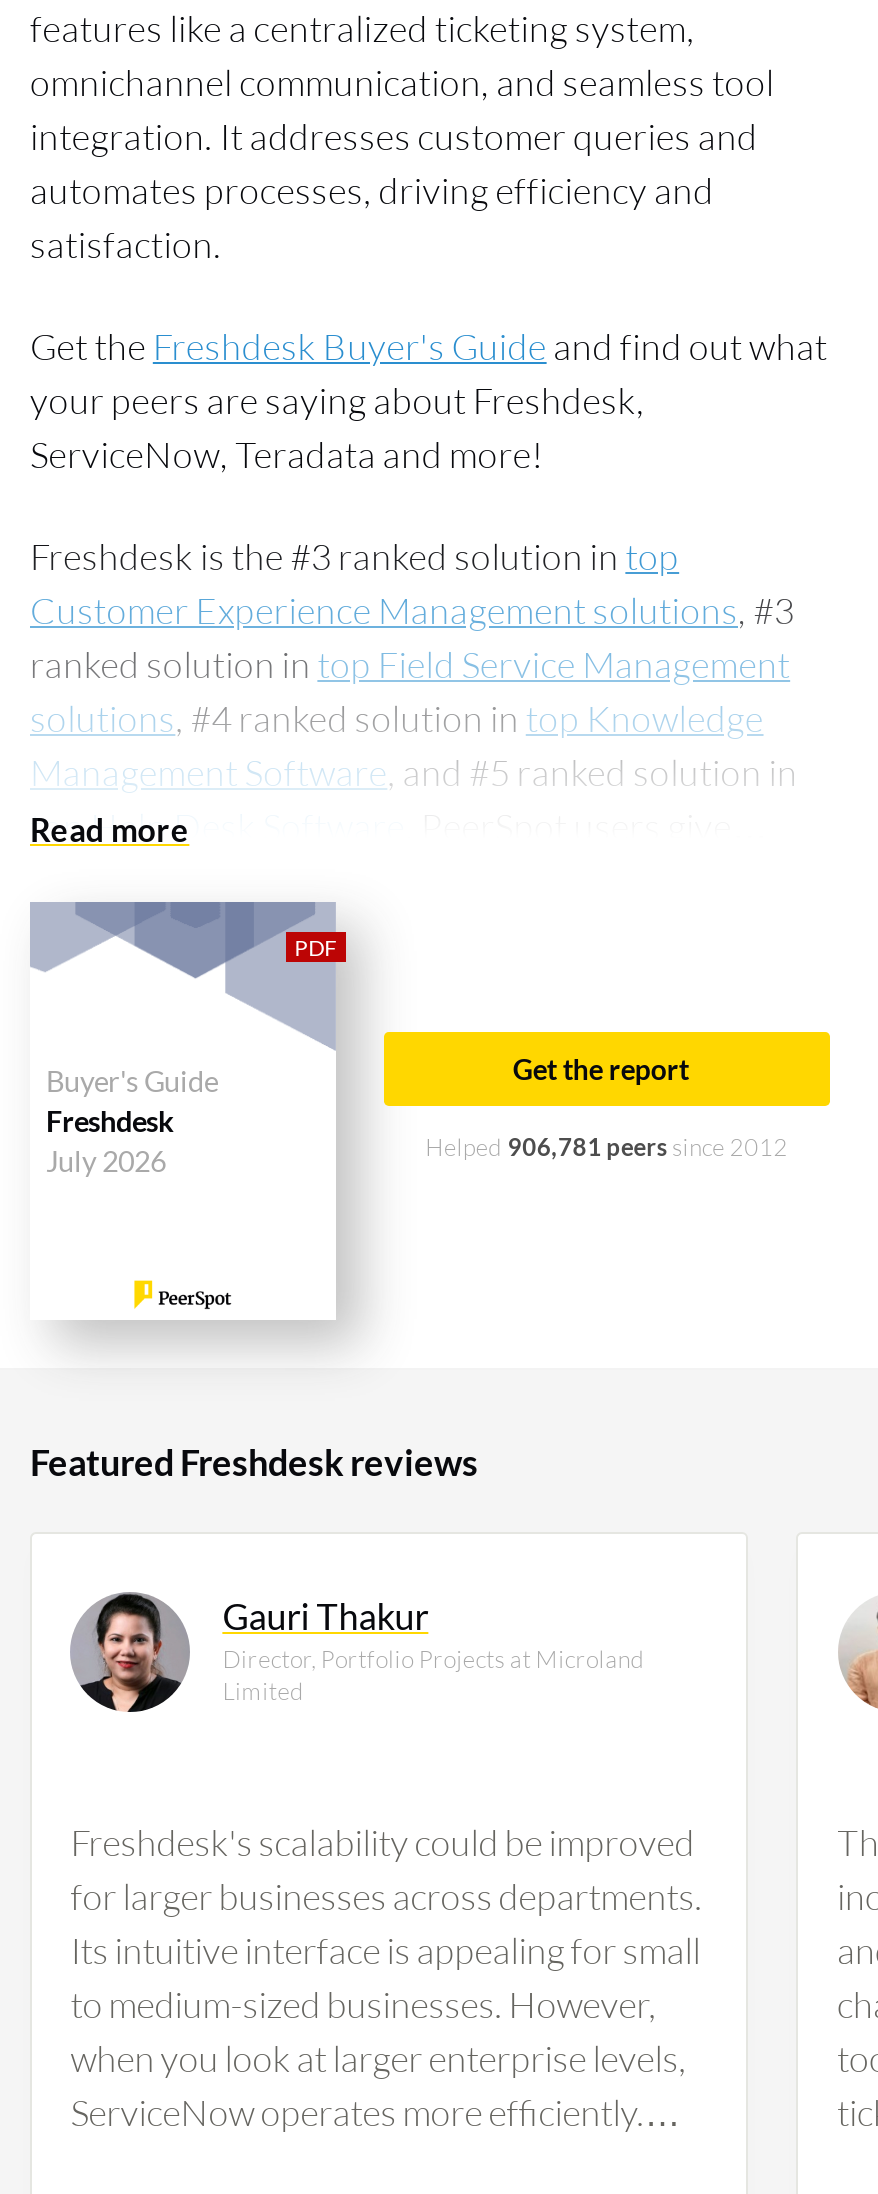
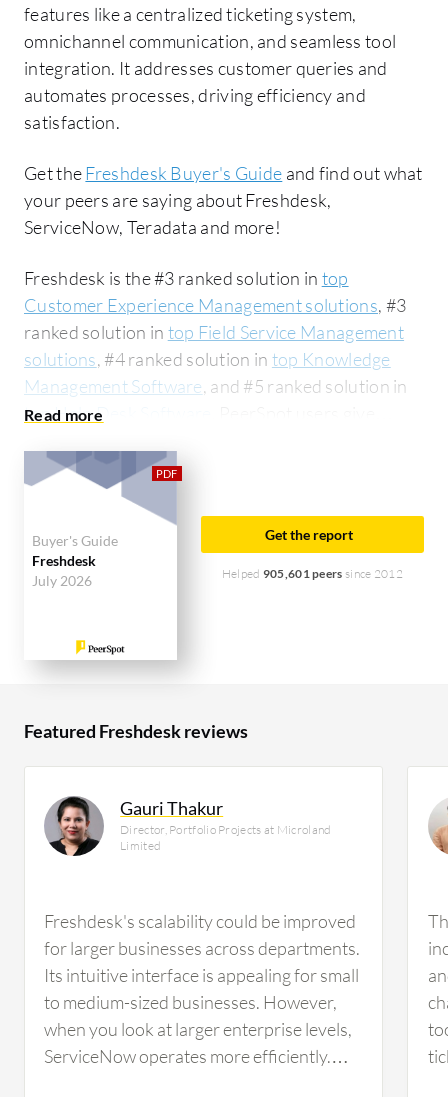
- Helped 906,781 peers since 2012
+ Helped 905,601 peers since 2012
